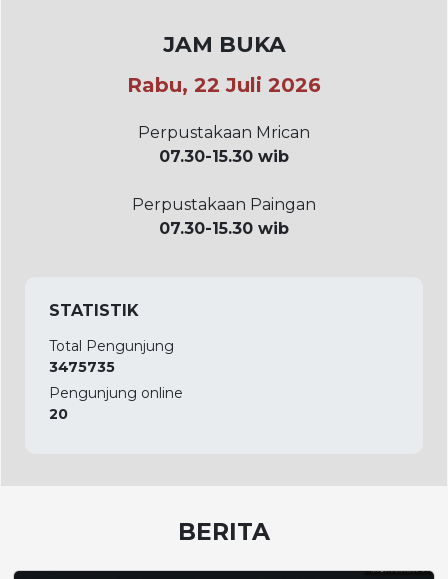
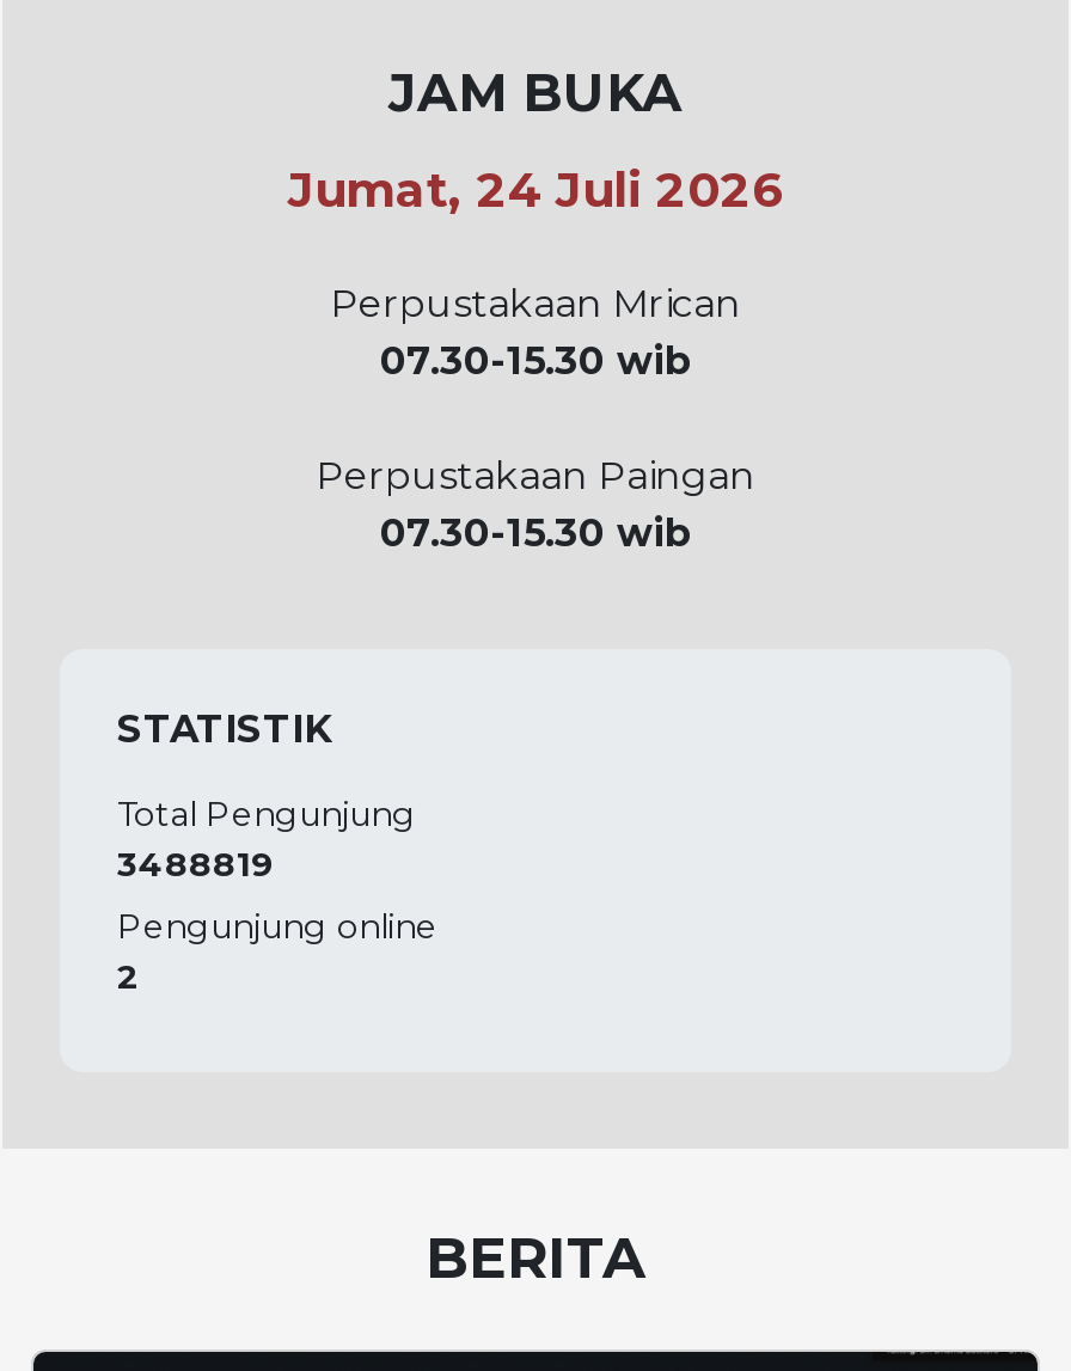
- Rabu, 22 Juli 2026
+ Jumat, 24 Juli 2026

- 3475735
+ 3488819

- 20
+ 2
